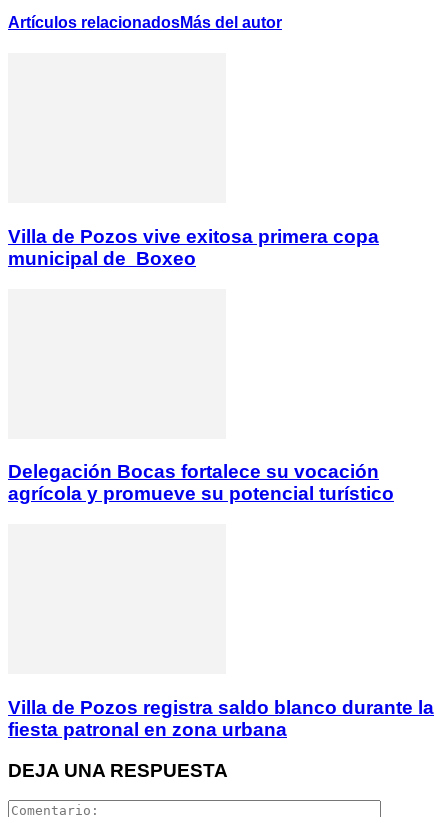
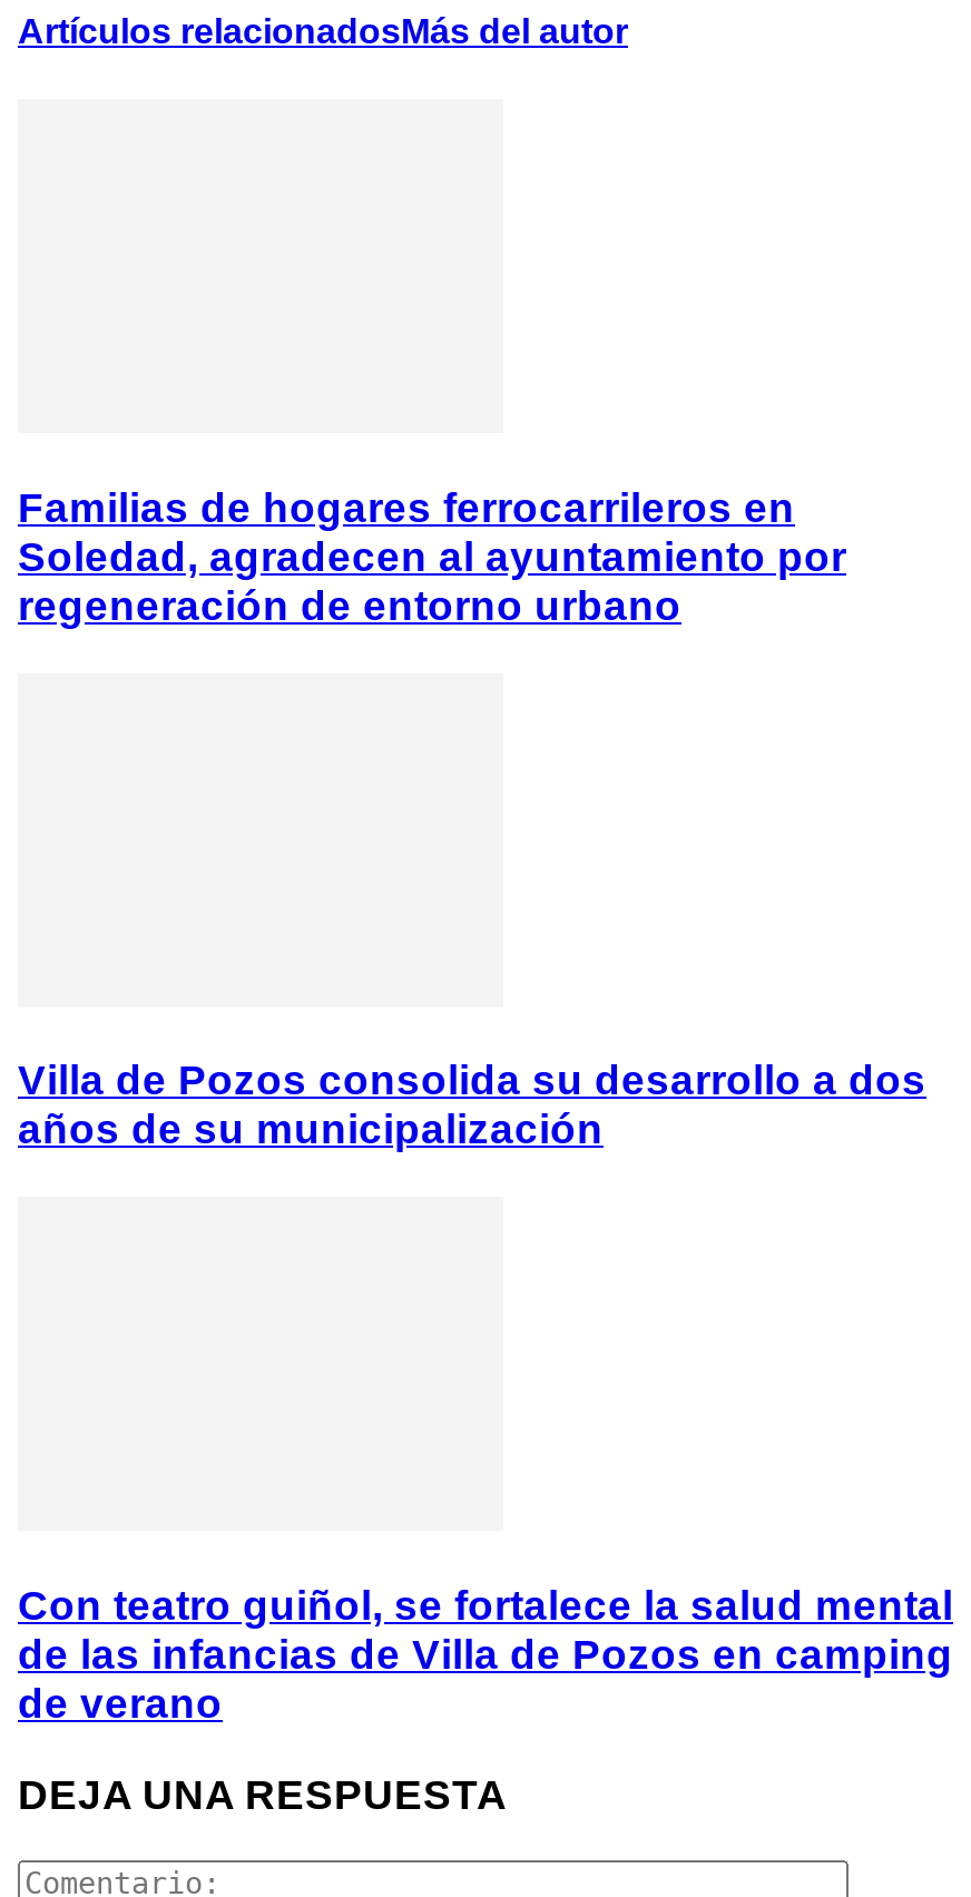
- Villa de Pozos vive exitosa primera copa
- municipal de Boxeo
+ Familias de hogares ferrocarrileros en
+ Soledad, agradecen al ayuntamiento por
+ regeneración de entorno urbano

- Delegación Bocas fortalece su vocación
- agrícola y promueve su potencial turístico
+ Villa de Pozos consolida su desarrollo a dos
+ años de su municipalización

- Villa de Pozos registra saldo blanco durante la
- fiesta patronal en zona urbana
+ Con teatro guiñol, se fortalece la salud mental
+ de las infancias de Villa de Pozos en camping
+ de verano
